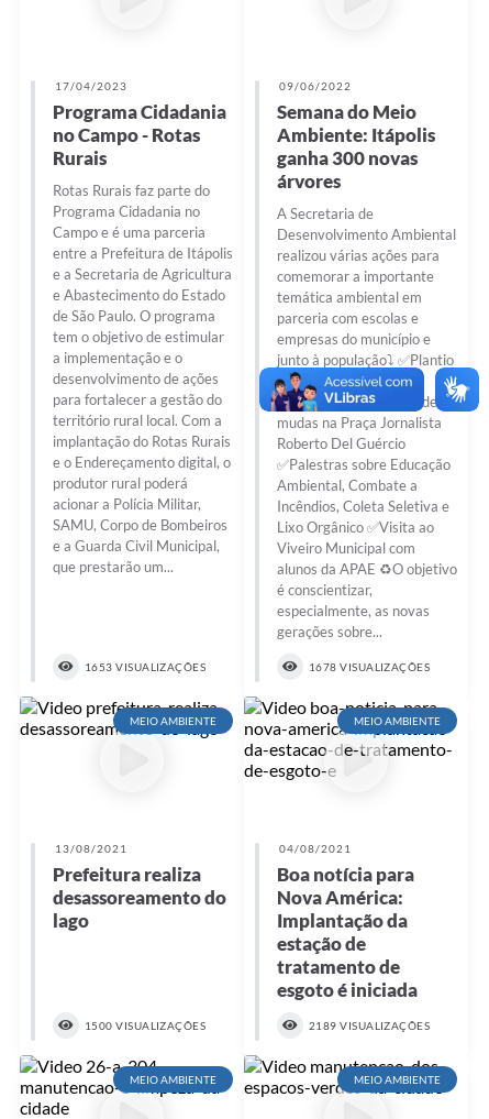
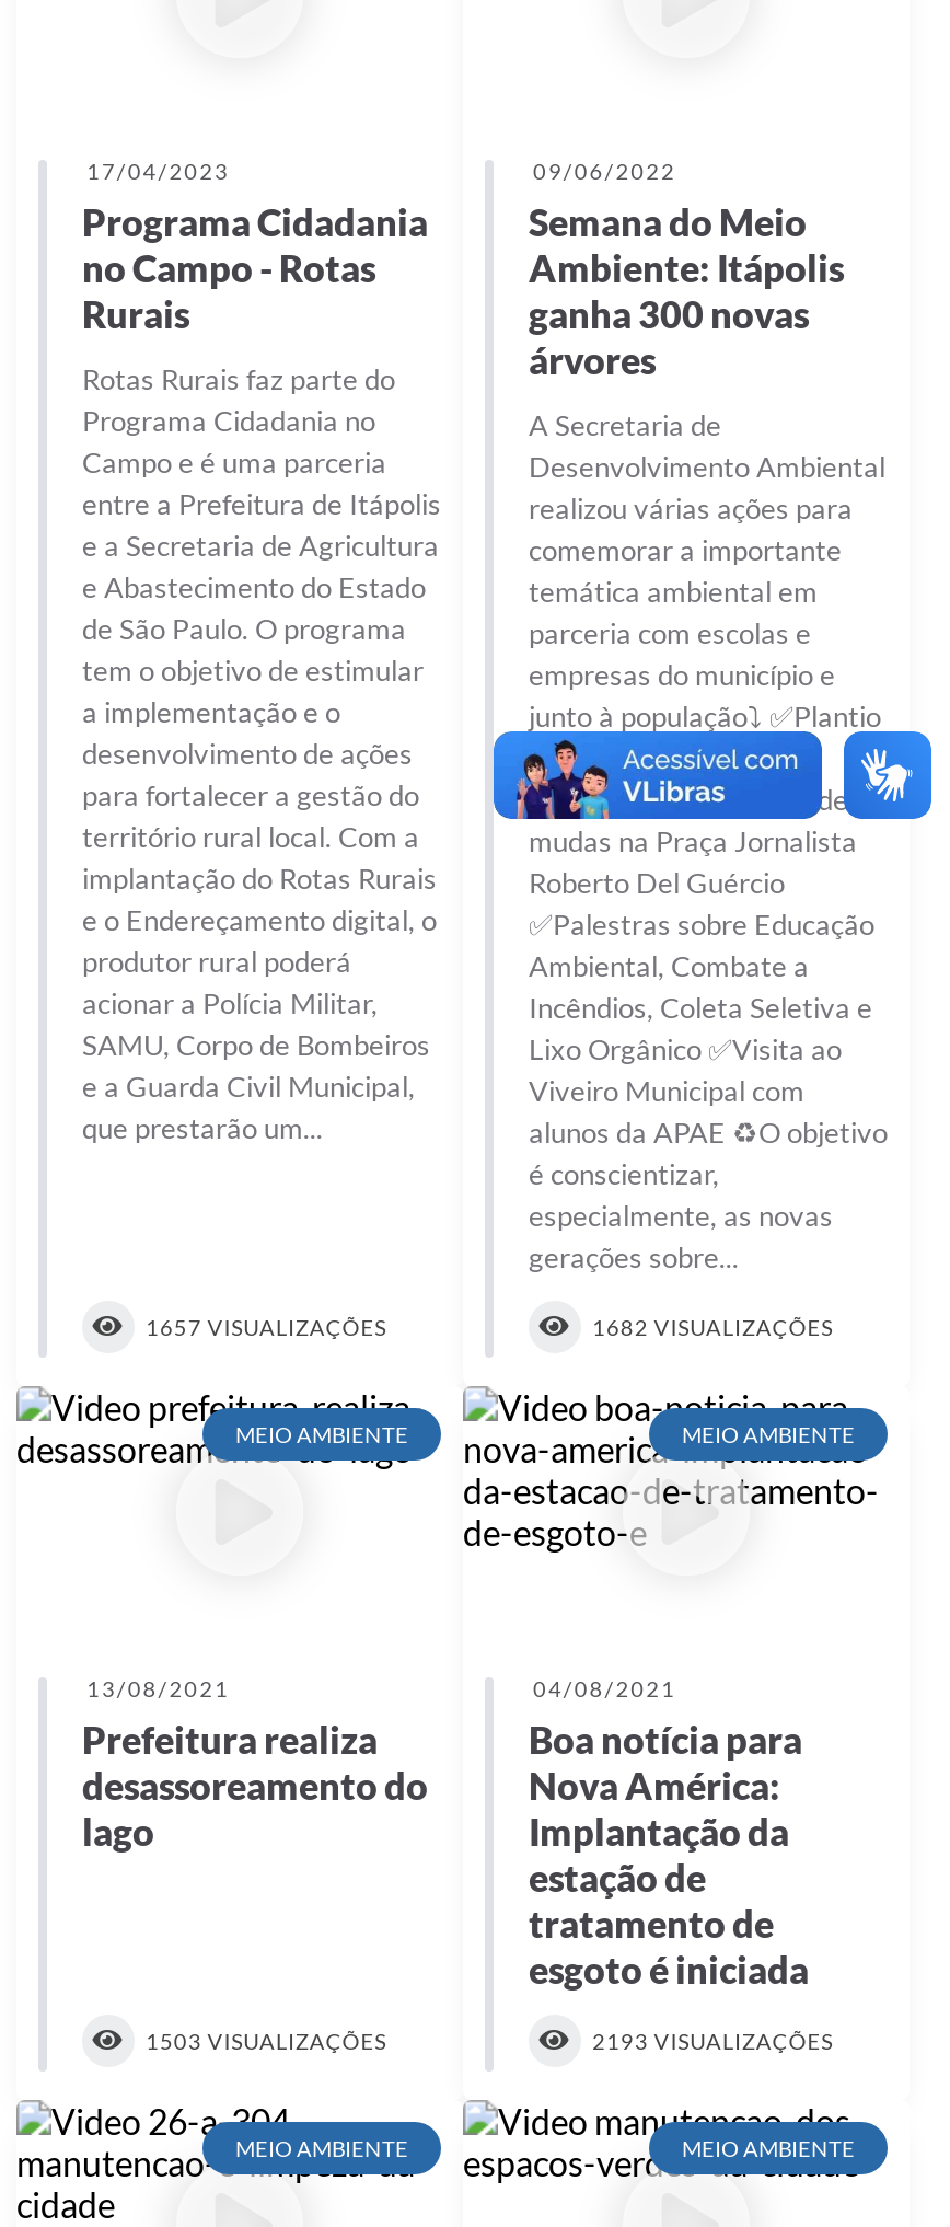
- 1653 VISUALIZAÇÕES
+ 1657 VISUALIZAÇÕES

- 1678 VISUALIZAÇÕES
+ 1682 VISUALIZAÇÕES

- 1500 VISUALIZAÇÕES
+ 1503 VISUALIZAÇÕES

- 2189 VISUALIZAÇÕES
+ 2193 VISUALIZAÇÕES
